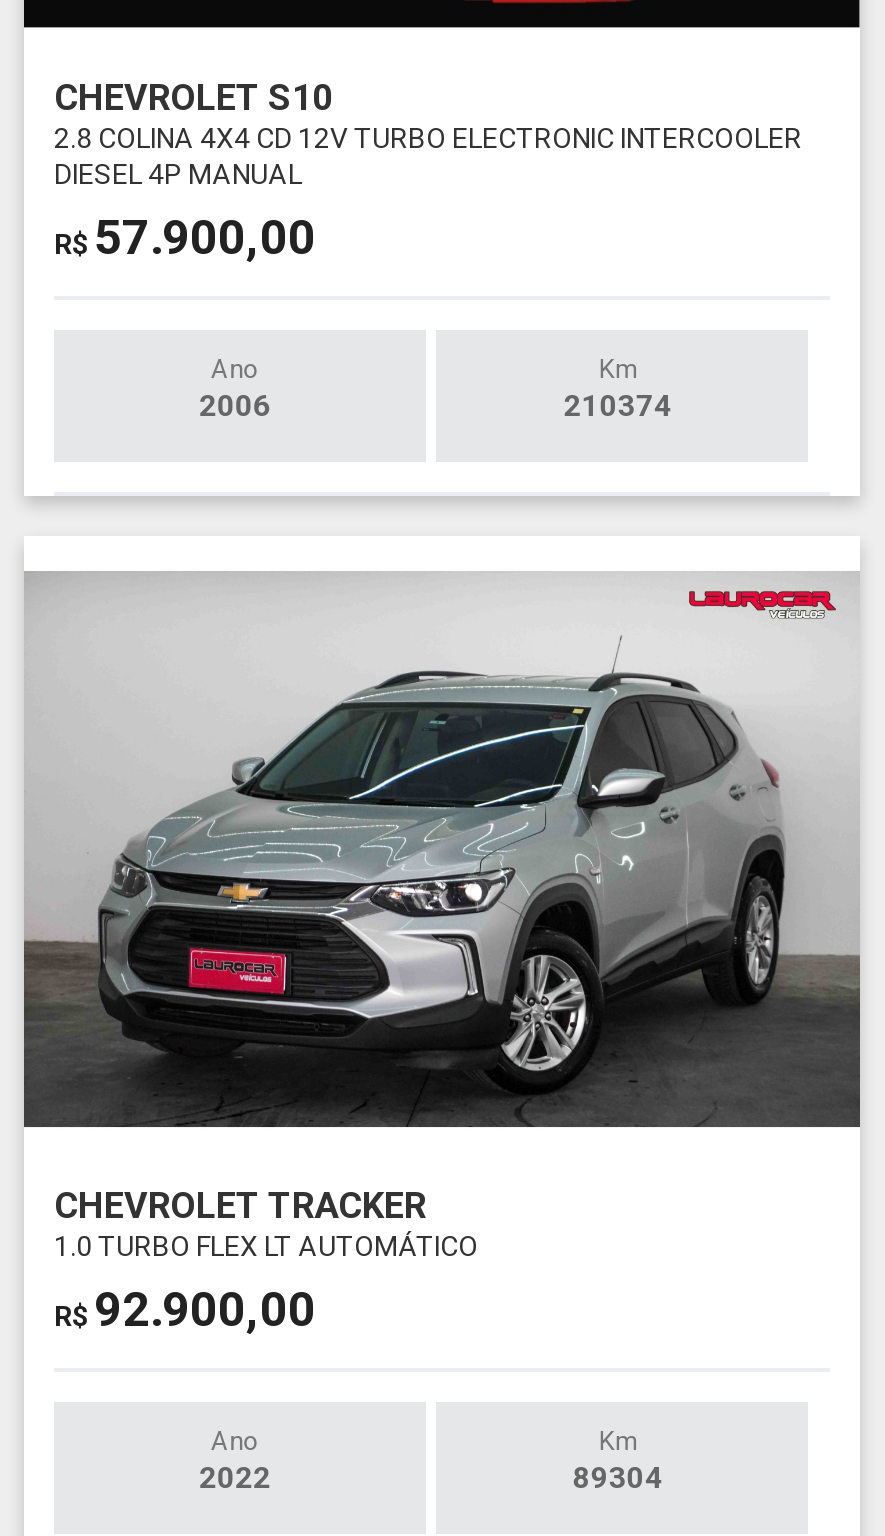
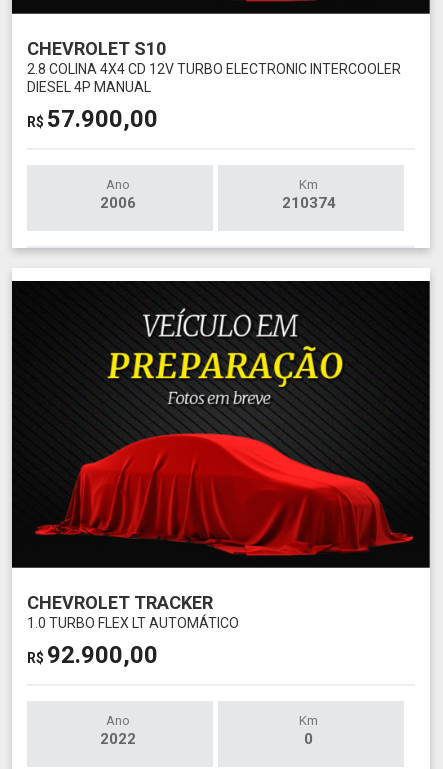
- [image]
+ [image]

- 89304
+ 0
